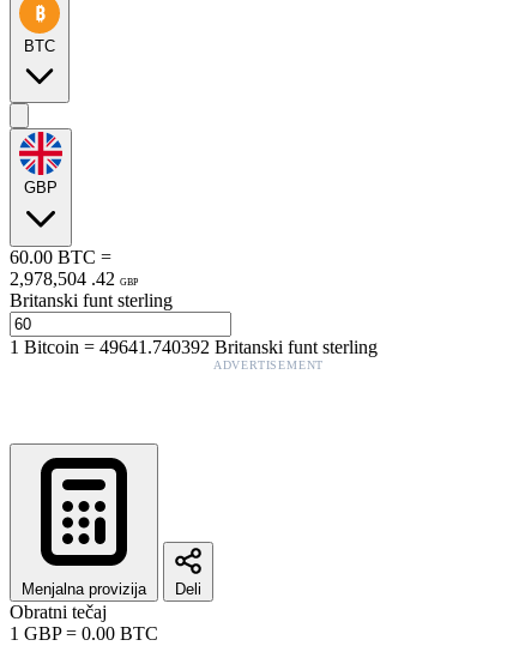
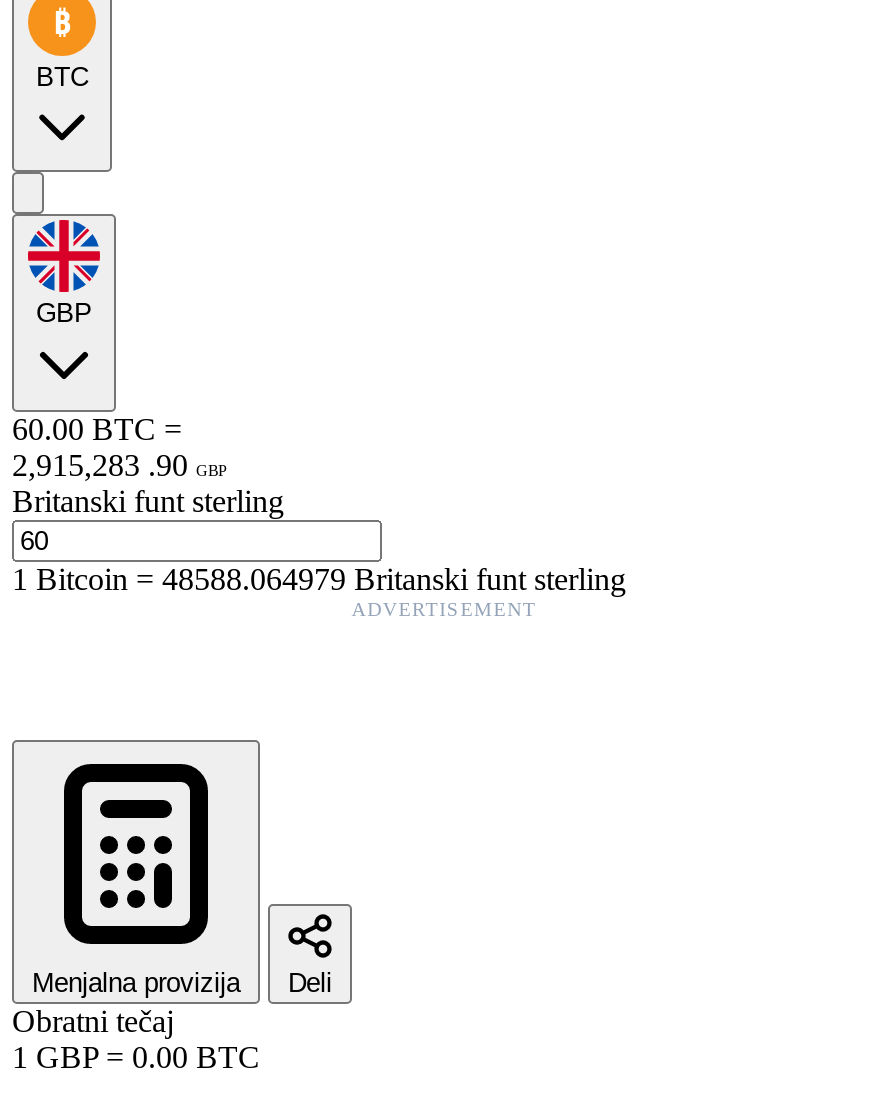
- 2,978,504 . 42 GBP
+ 2,915,283 . 90 GBP

- 1Bitcoin=49641.740392 Britanski funt sterling
+ 1Bitcoin=48588.064979 Britanski funt sterling
